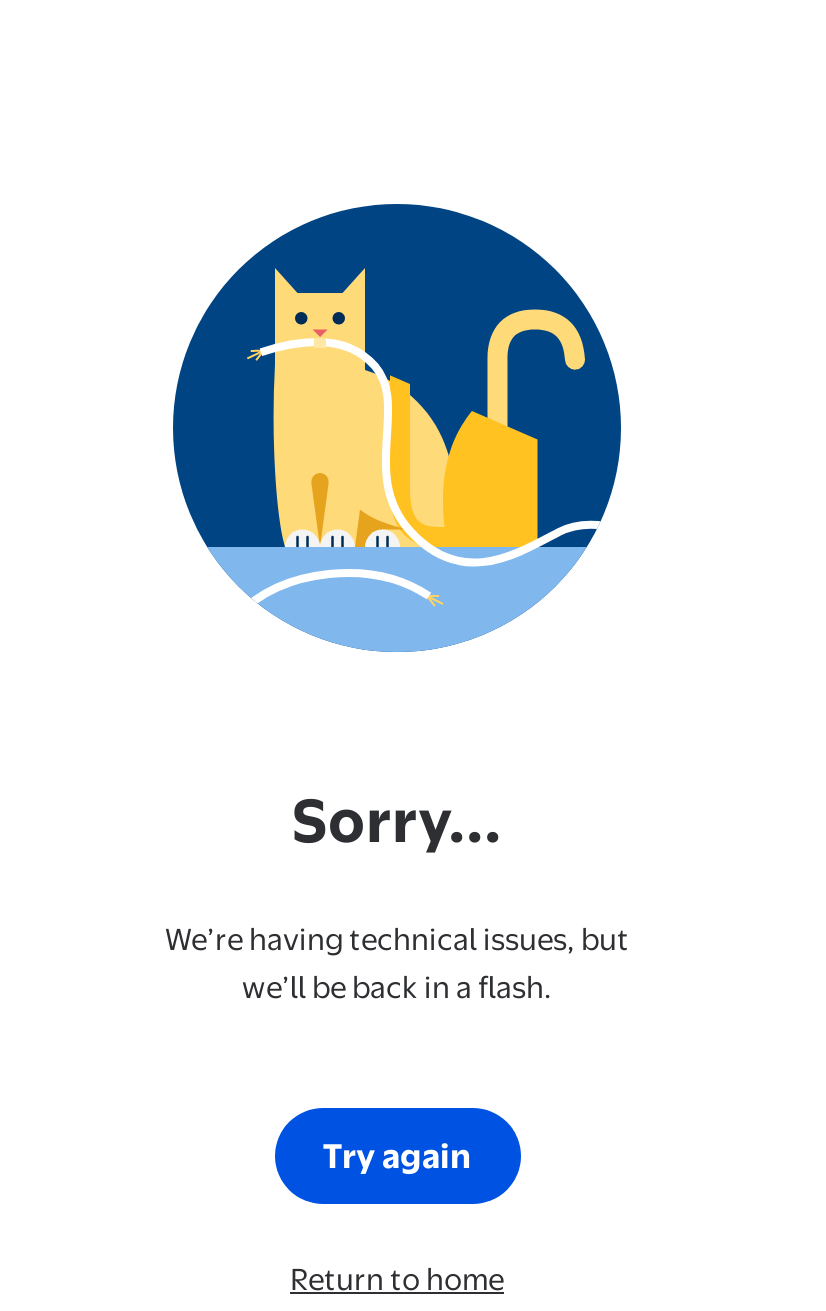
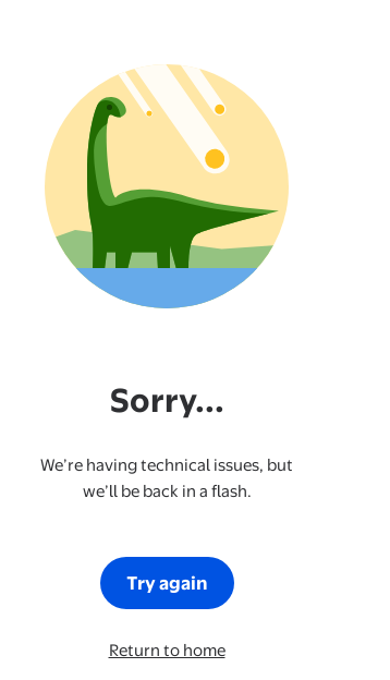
- [image]
+ [image]
